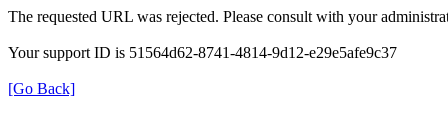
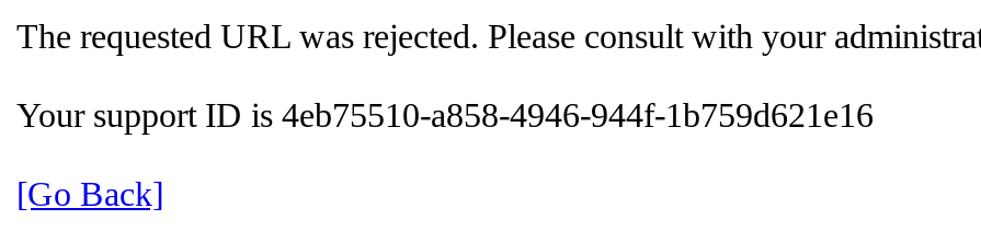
- Your support ID is 51564d62-8741-4814-9d12-e29e5afe9c37
+ Your support ID is 4eb75510-a858-4946-944f-1b759d621e16
